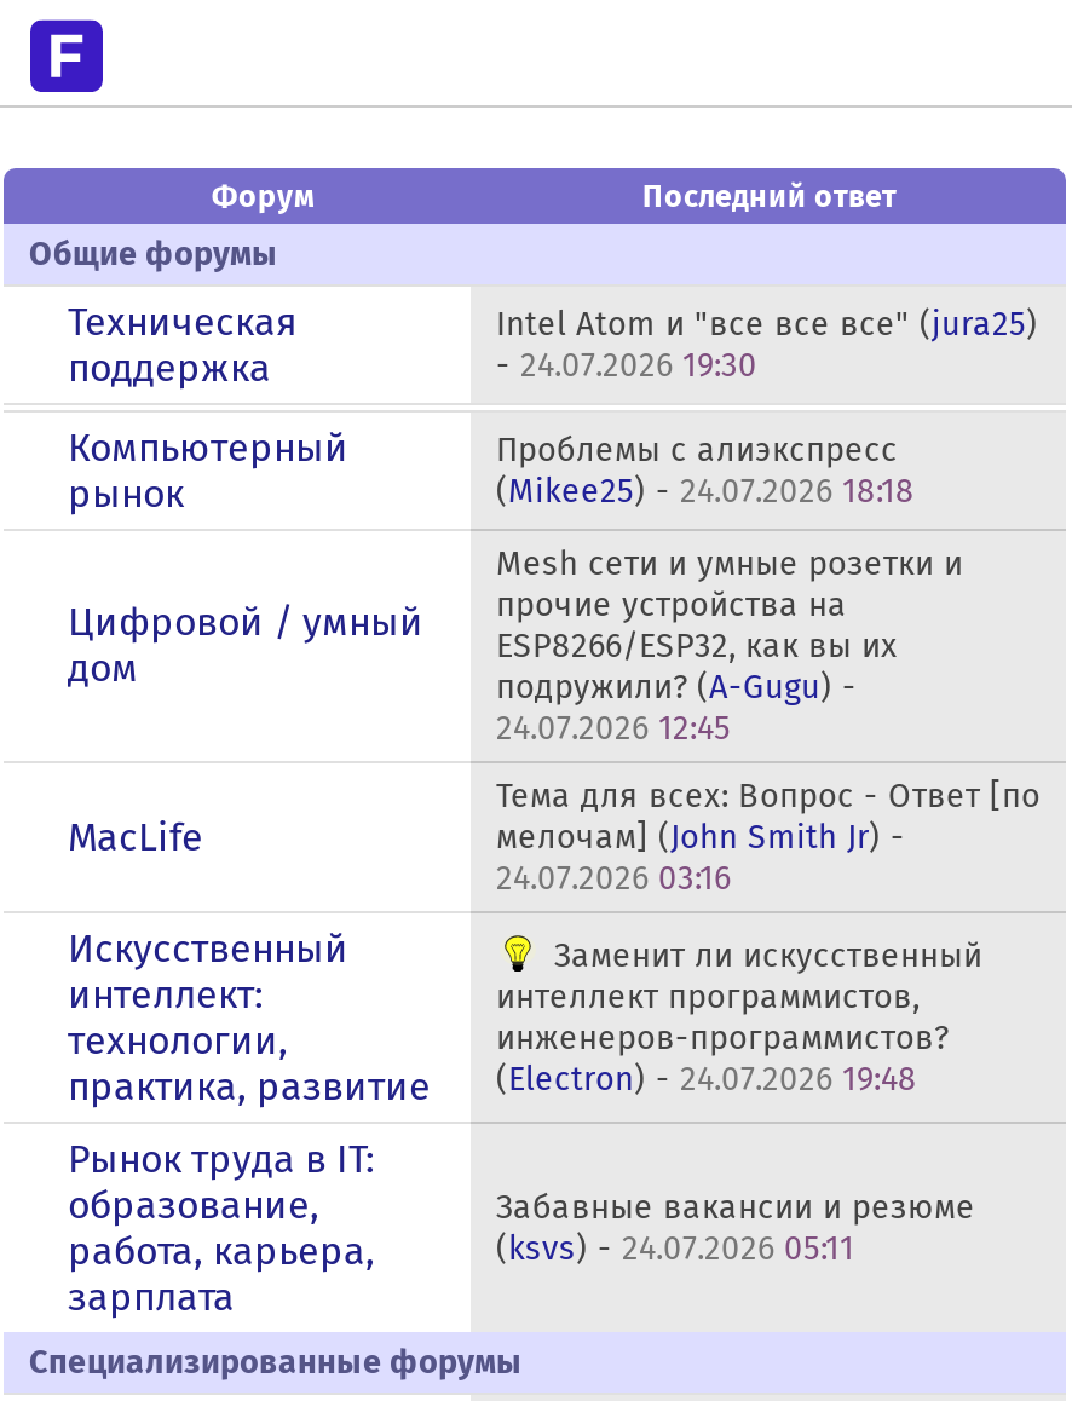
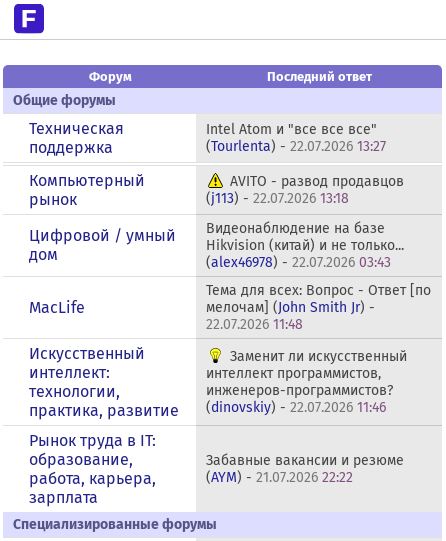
- Intel Atom и "все все все" (jura25)
- - 24.07.2026 19:30
+ Intel Atom и "все все все"
+ (Tourlenta) - 22.07.2026 13:27

- Проблемы с алиэкспресс
- (Mikee25) - 24.07.2026 18:18
+ AVITO - развод продавцов
+ (j113) - 22.07.2026 13:18

- Mesh сети и умные розетки и
- прочие устройства на
- ESP8266/ESP32, как вы их
- подружили? (A-Gugu) -
- 24.07.2026 12:45
+ Видеонаблюдение на базе
+ Hikvision (китай) и не только...
+ (alex46978) - 22.07.2026 03:43

- 24.07.2026 03:16
+ 22.07.2026 11:48

- практика, развитие (Electron) - 24.07.2026 19:48
+ практика, развитие (dinovskiy) - 22.07.2026 11:46

- (ksvs) - 24.07.2026 05:11
+ (AYM) - 21.07.2026 22:22
